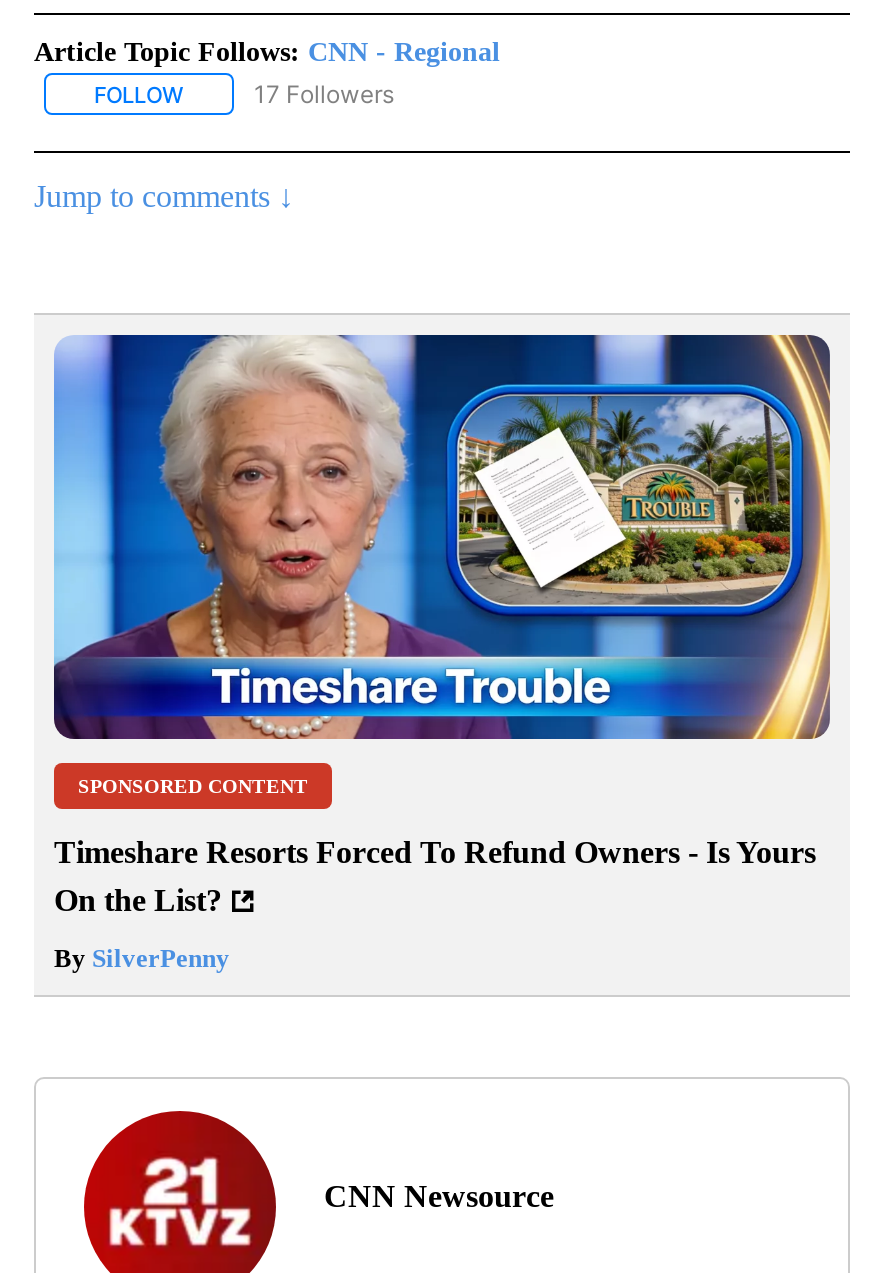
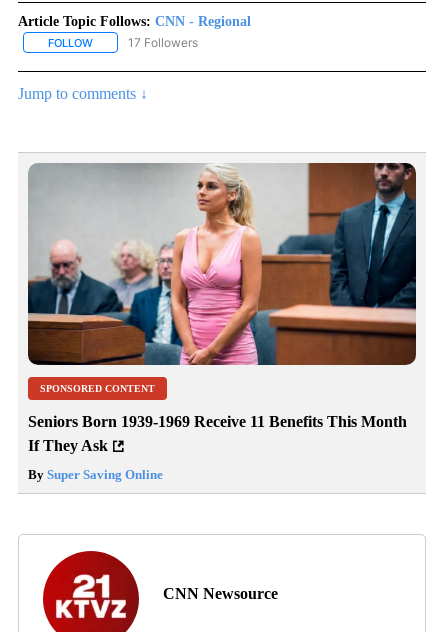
- [image]
+ [image]

- Timeshare Resorts Forced To Refund Owners - Is Yours
- On the List?
+ Seniors Born 1939-1969 Receive 11 Benefits This Month
+ If They Ask

- By SilverPenny
+ By Super Saving Online
